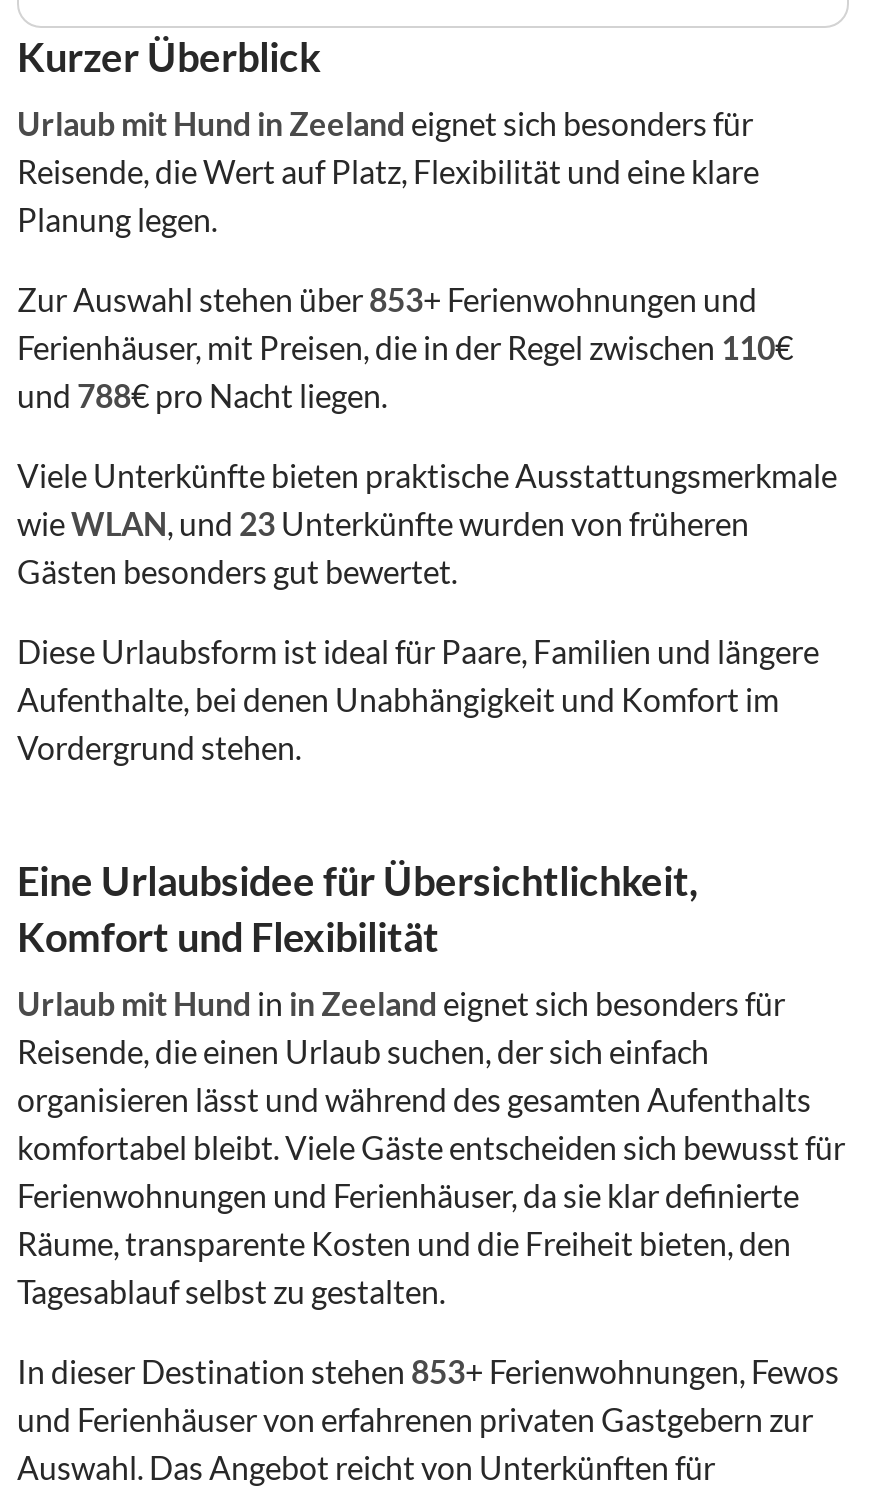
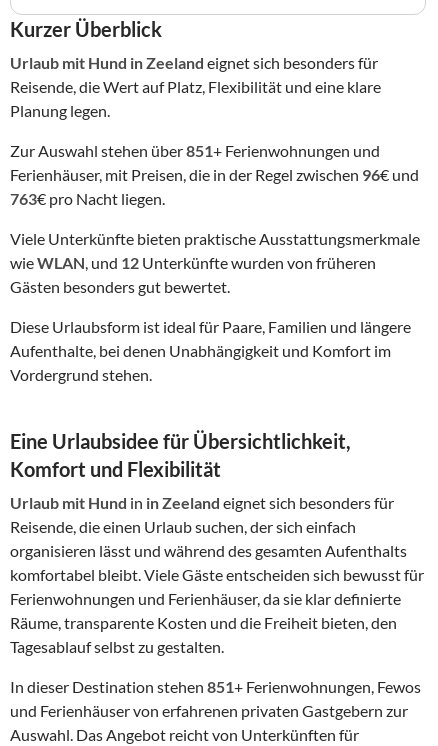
- Zur Auswahl stehen über 853+ Ferienwohnungen und
- Ferienhäuser, mit Preisen, die in der Regel zwischen 110€
- und 788€ pro Nacht liegen.
+ Zur Auswahl stehen über 851+ Ferienwohnungen und
+ Ferienhäuser, mit Preisen, die in der Regel zwischen 96€ und
+ 763€ pro Nacht liegen.

- wieWLAN, und 23 Unterkünfte wurden von früheren
+ wieWLAN, und 12 Unterkünfte wurden von früheren

- In dieser Destination stehen 853+ Ferienwohnungen, Fewos
+ In dieser Destination stehen 851+ Ferienwohnungen, Fewos
